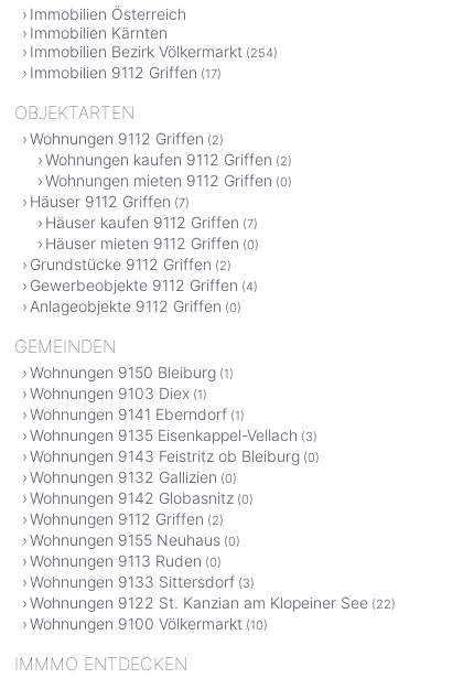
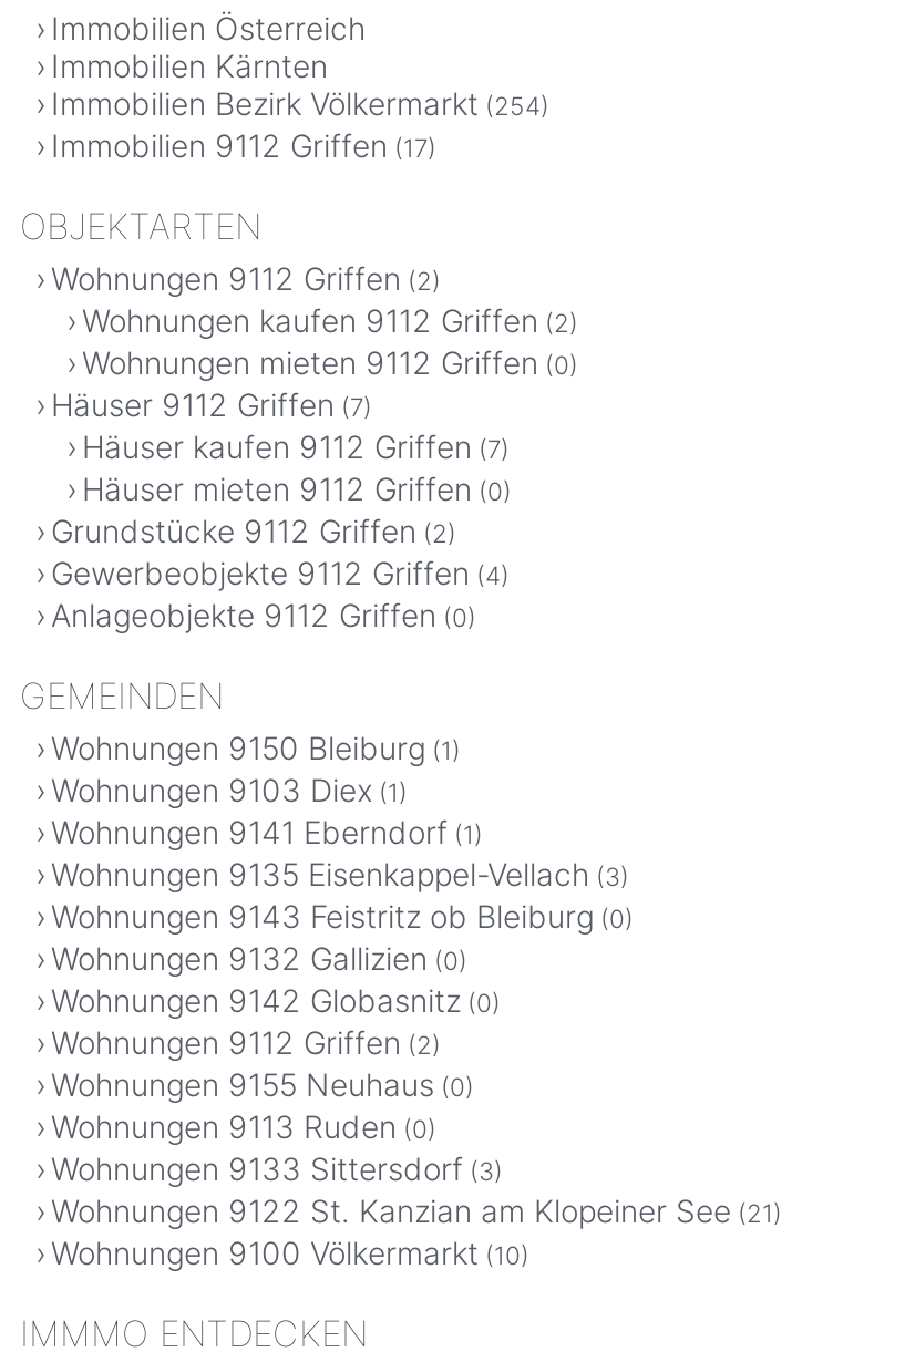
- Wohnungen 9122 St. Kanzian am Klopeiner See (22)
+ Wohnungen 9122 St. Kanzian am Klopeiner See (21)
